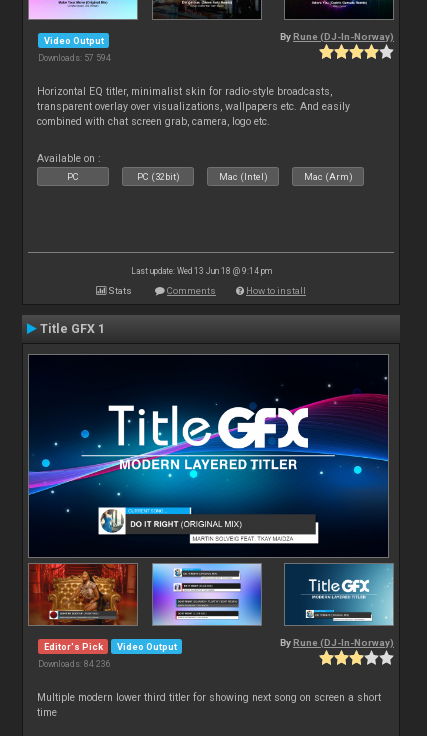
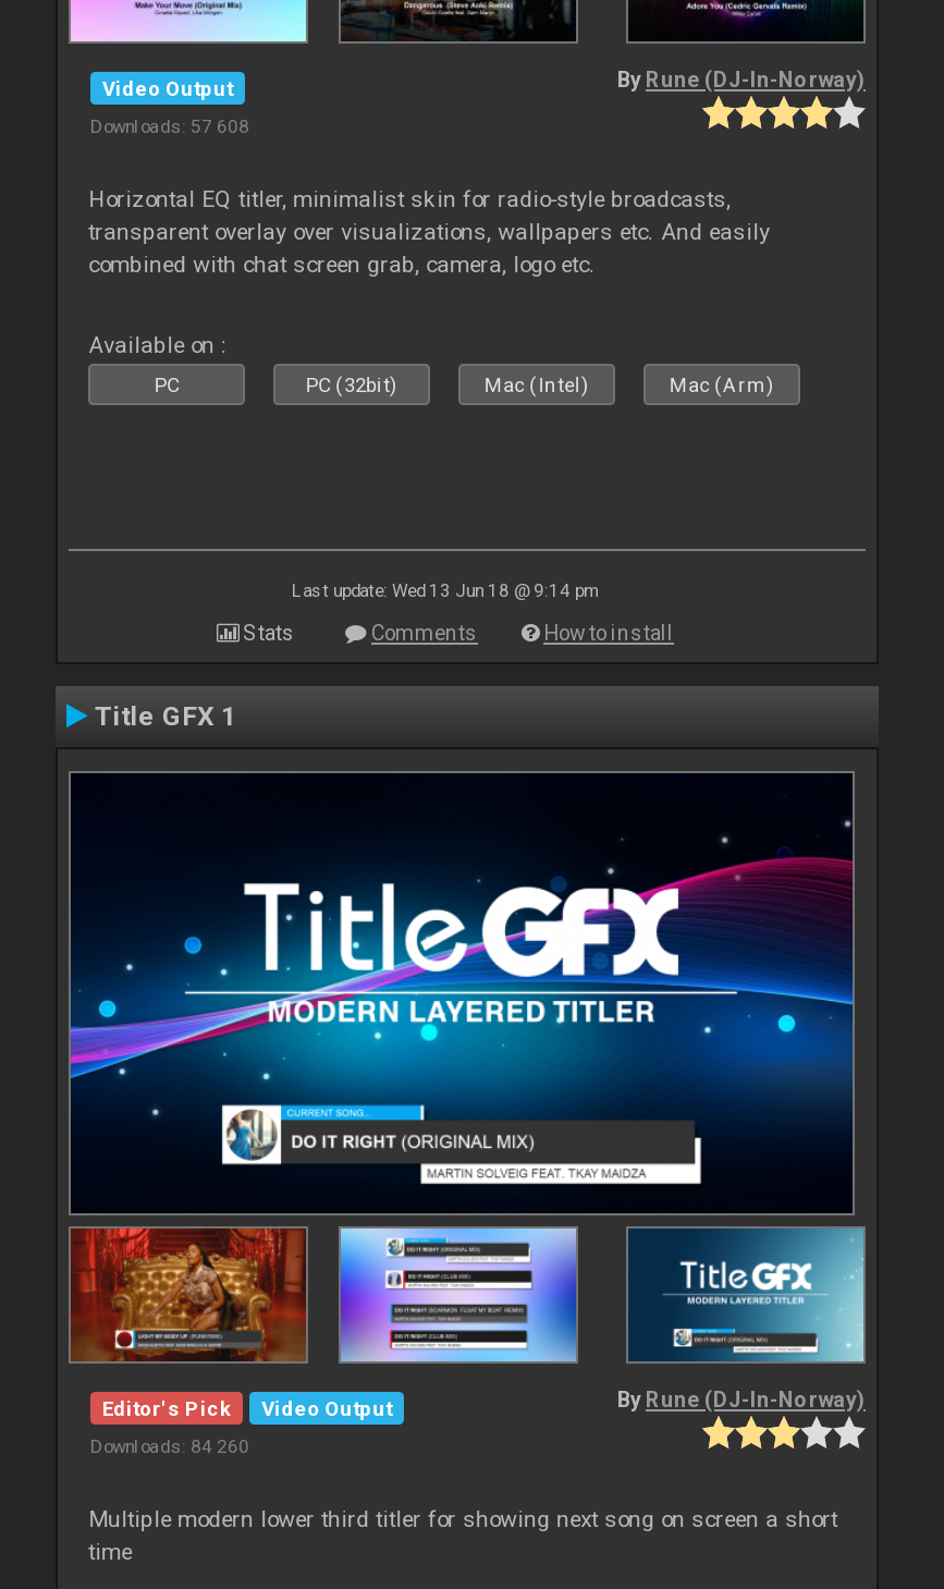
- Downloads: 57 594
+ Downloads: 57 608

- Downloads: 84 236
+ Downloads: 84 260
